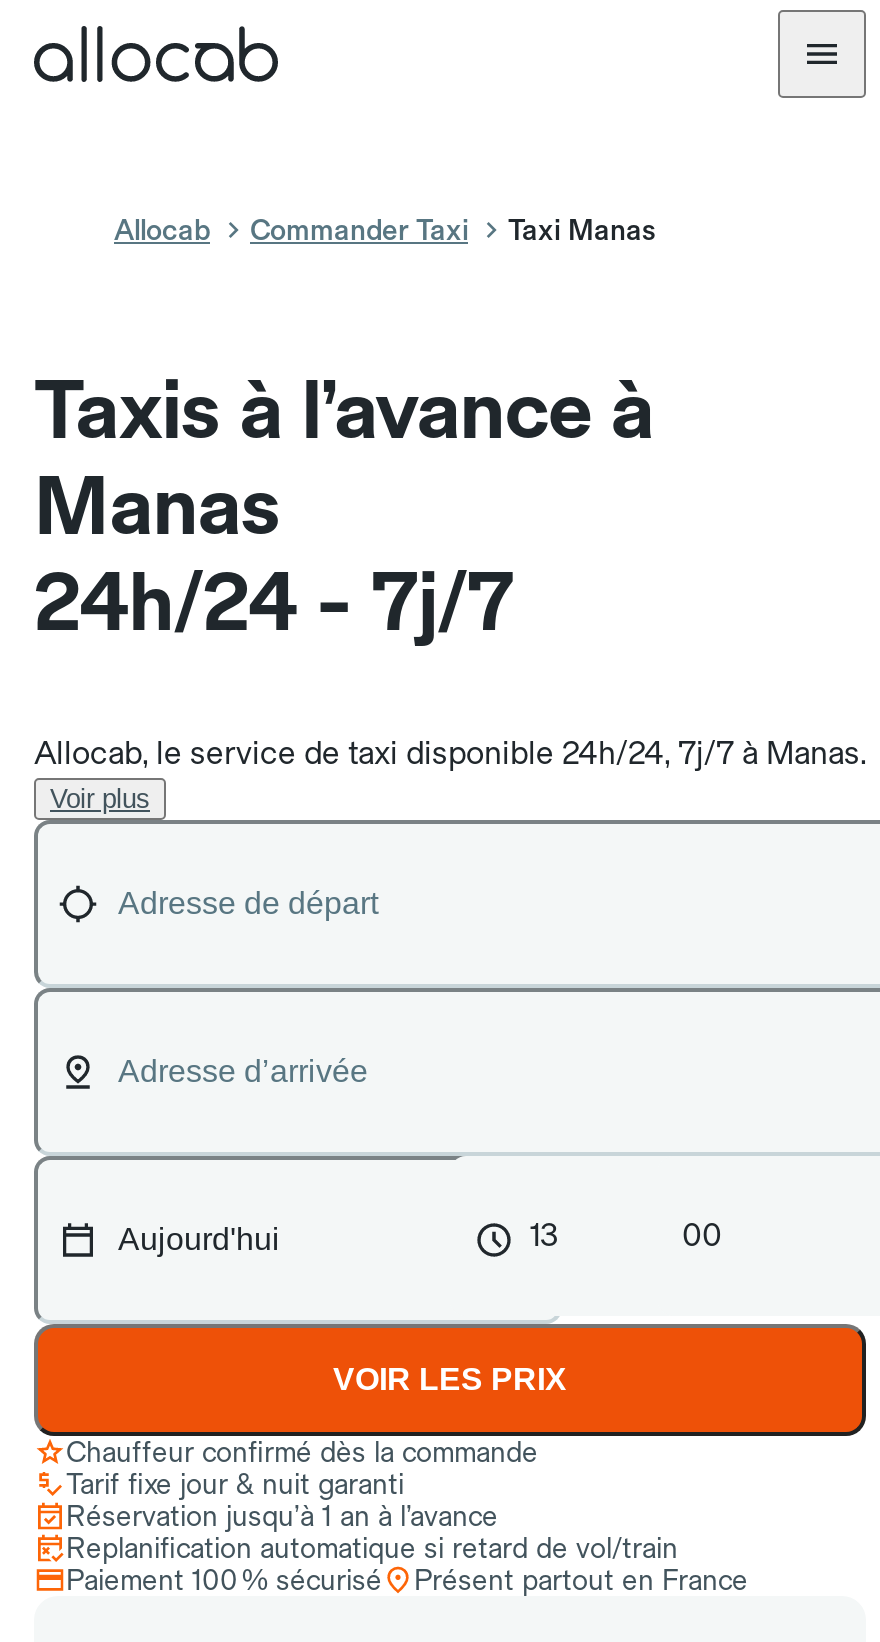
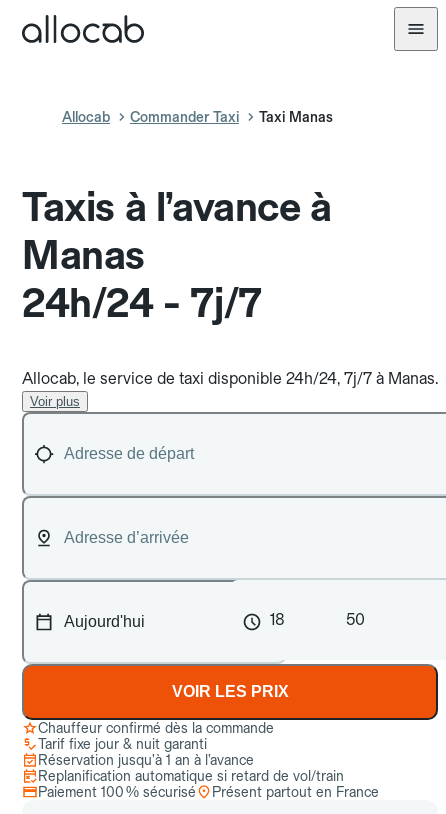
- 13
+ 18

- 00
+ 50
